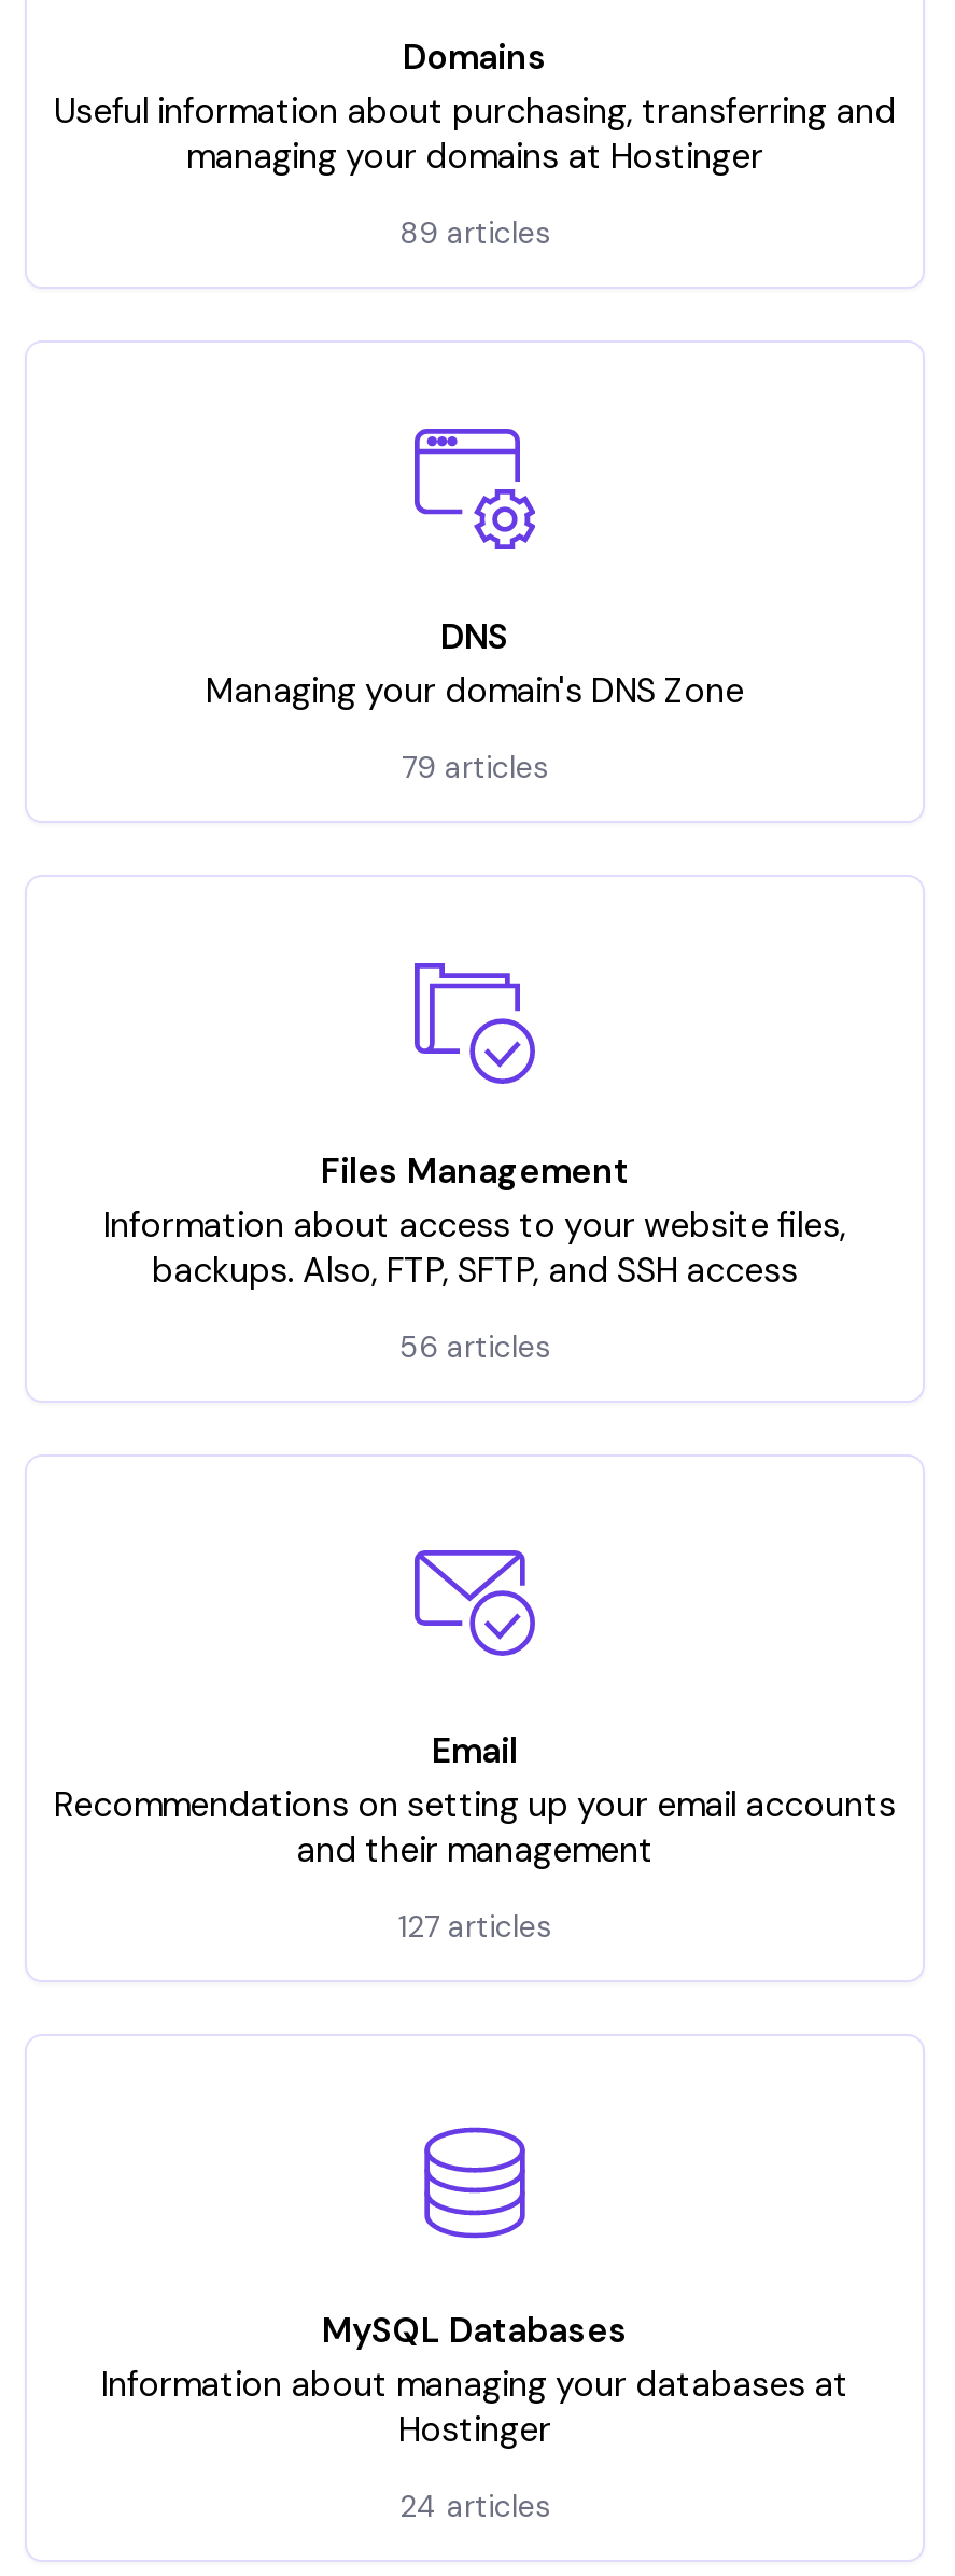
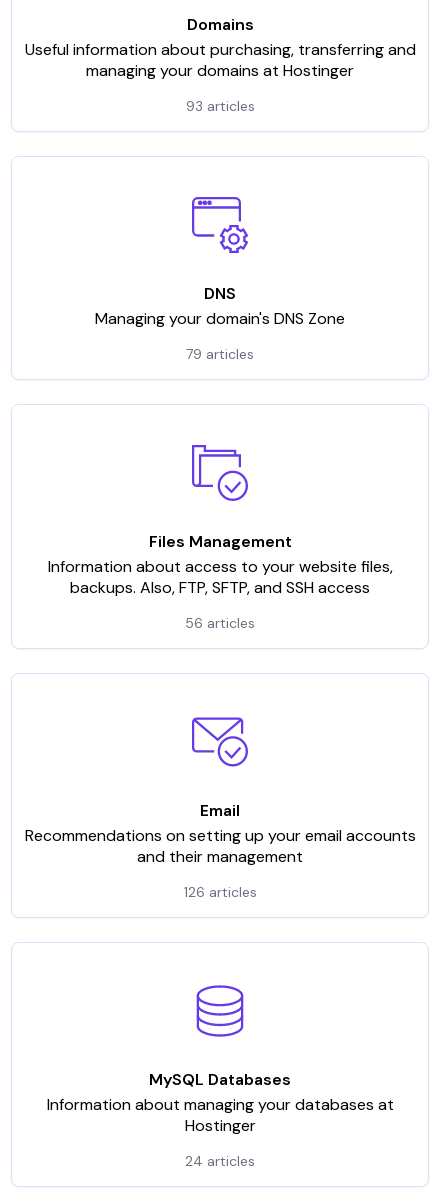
- 89 articles
+ 93 articles

- 127 articles
+ 126 articles
